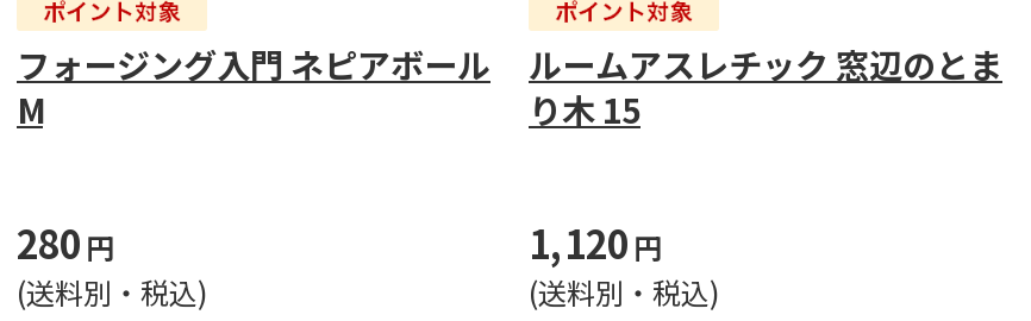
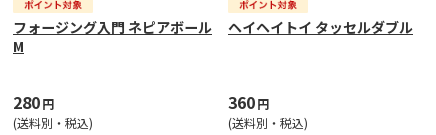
- ルームアスレチック 窓辺のとま
- り木 15
+ ヘイヘイトイ タッセルダブル

- 1,120 円
+ 360 円
